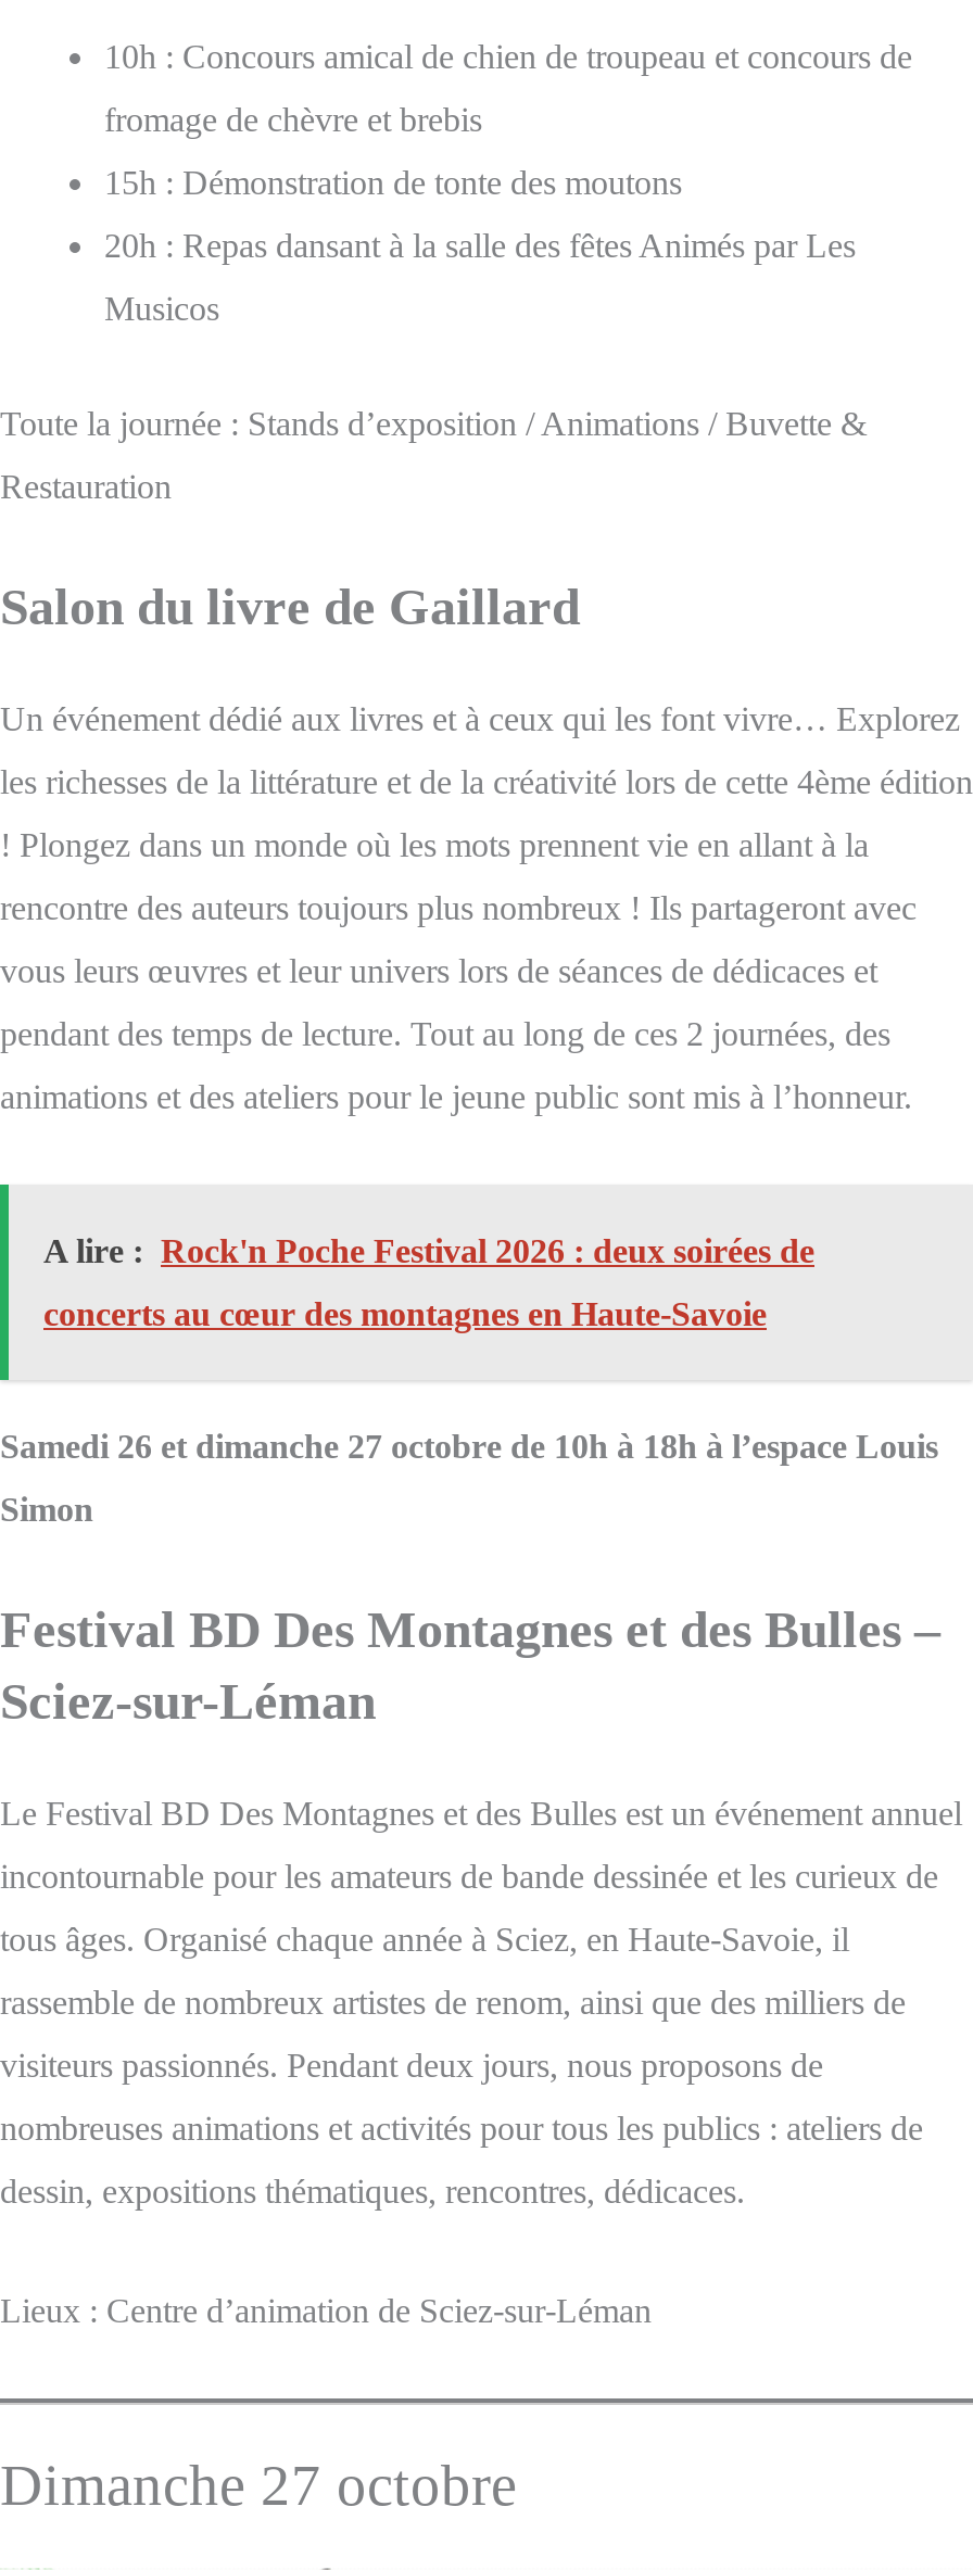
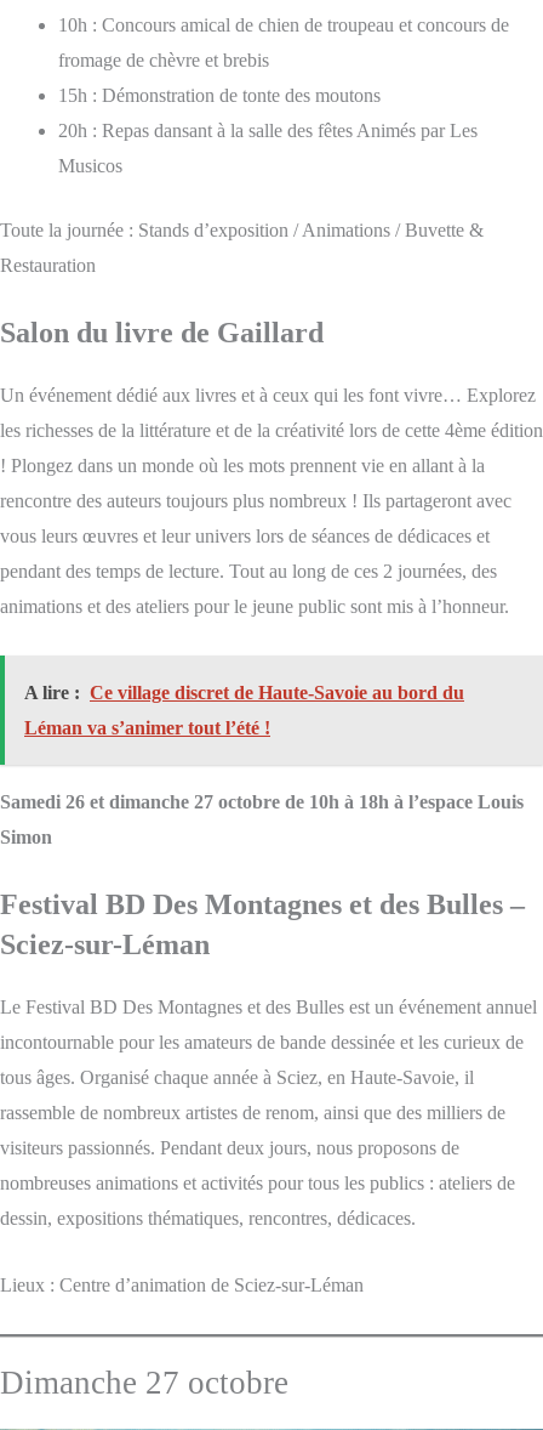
- A lire : Rock'n Poche Festival 2026 : deux soirées de
+ A lire : Ce village discret de Haute-Savoie au bord du

- concerts au cœur des montagnes en Haute-Savoie
+ Léman va s’animer tout l’été !
